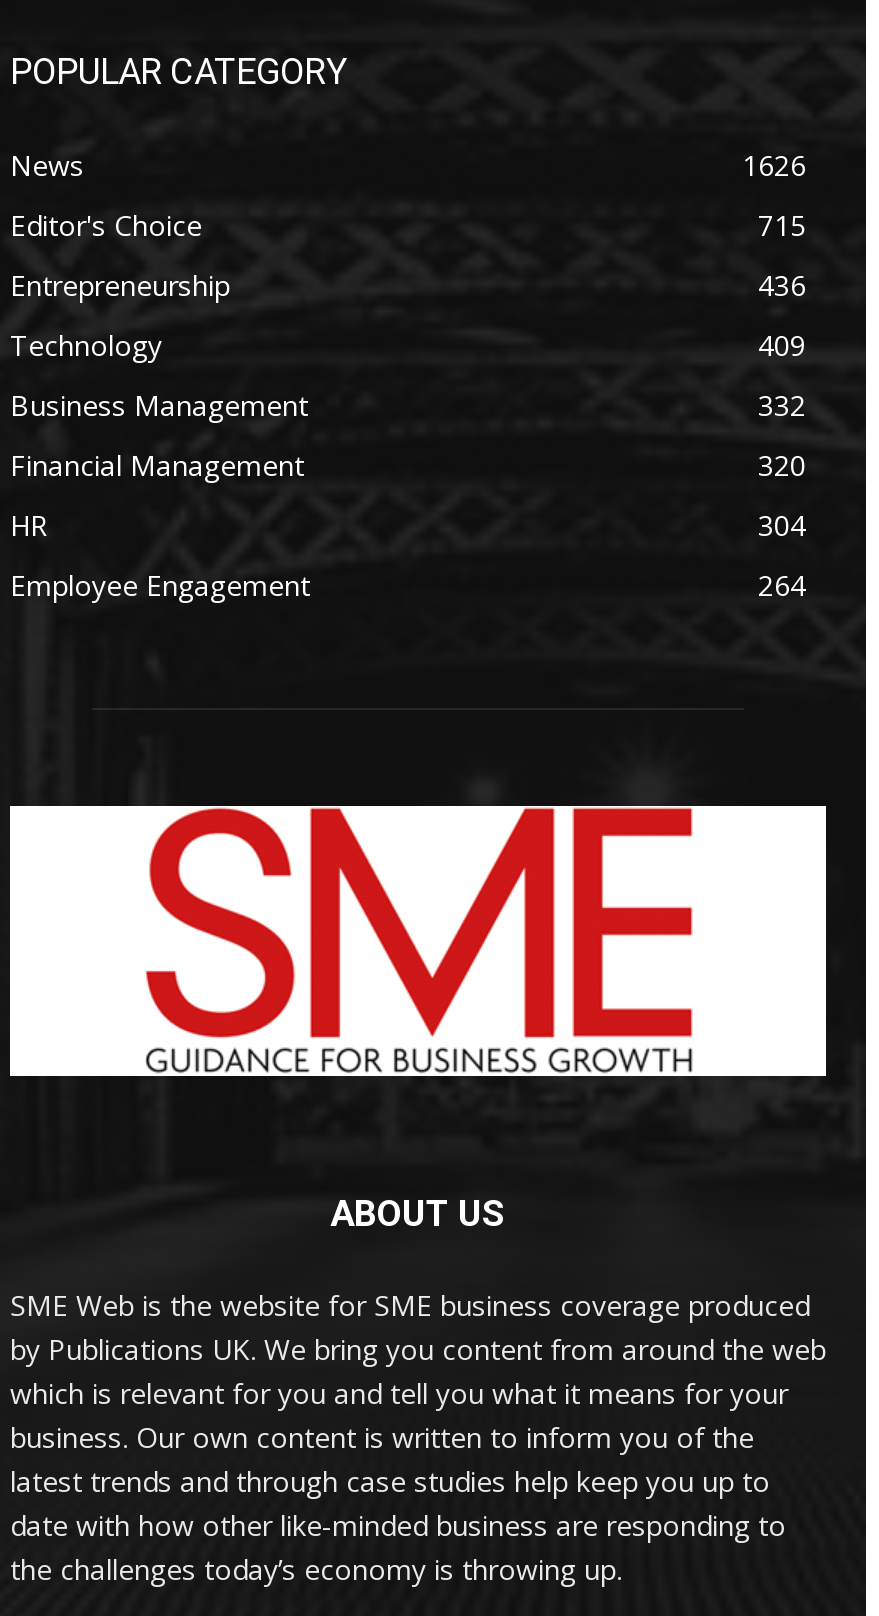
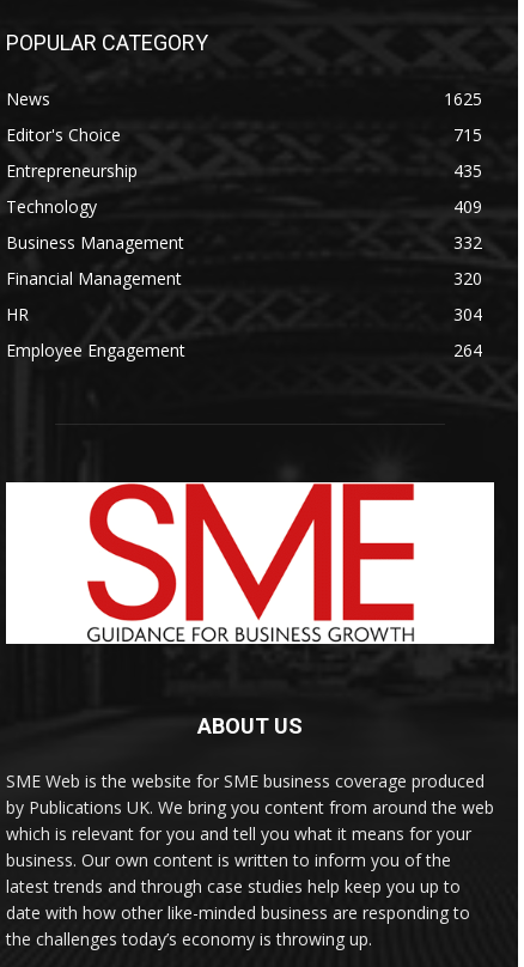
- 1626
+ 1625

- 436
+ 435
